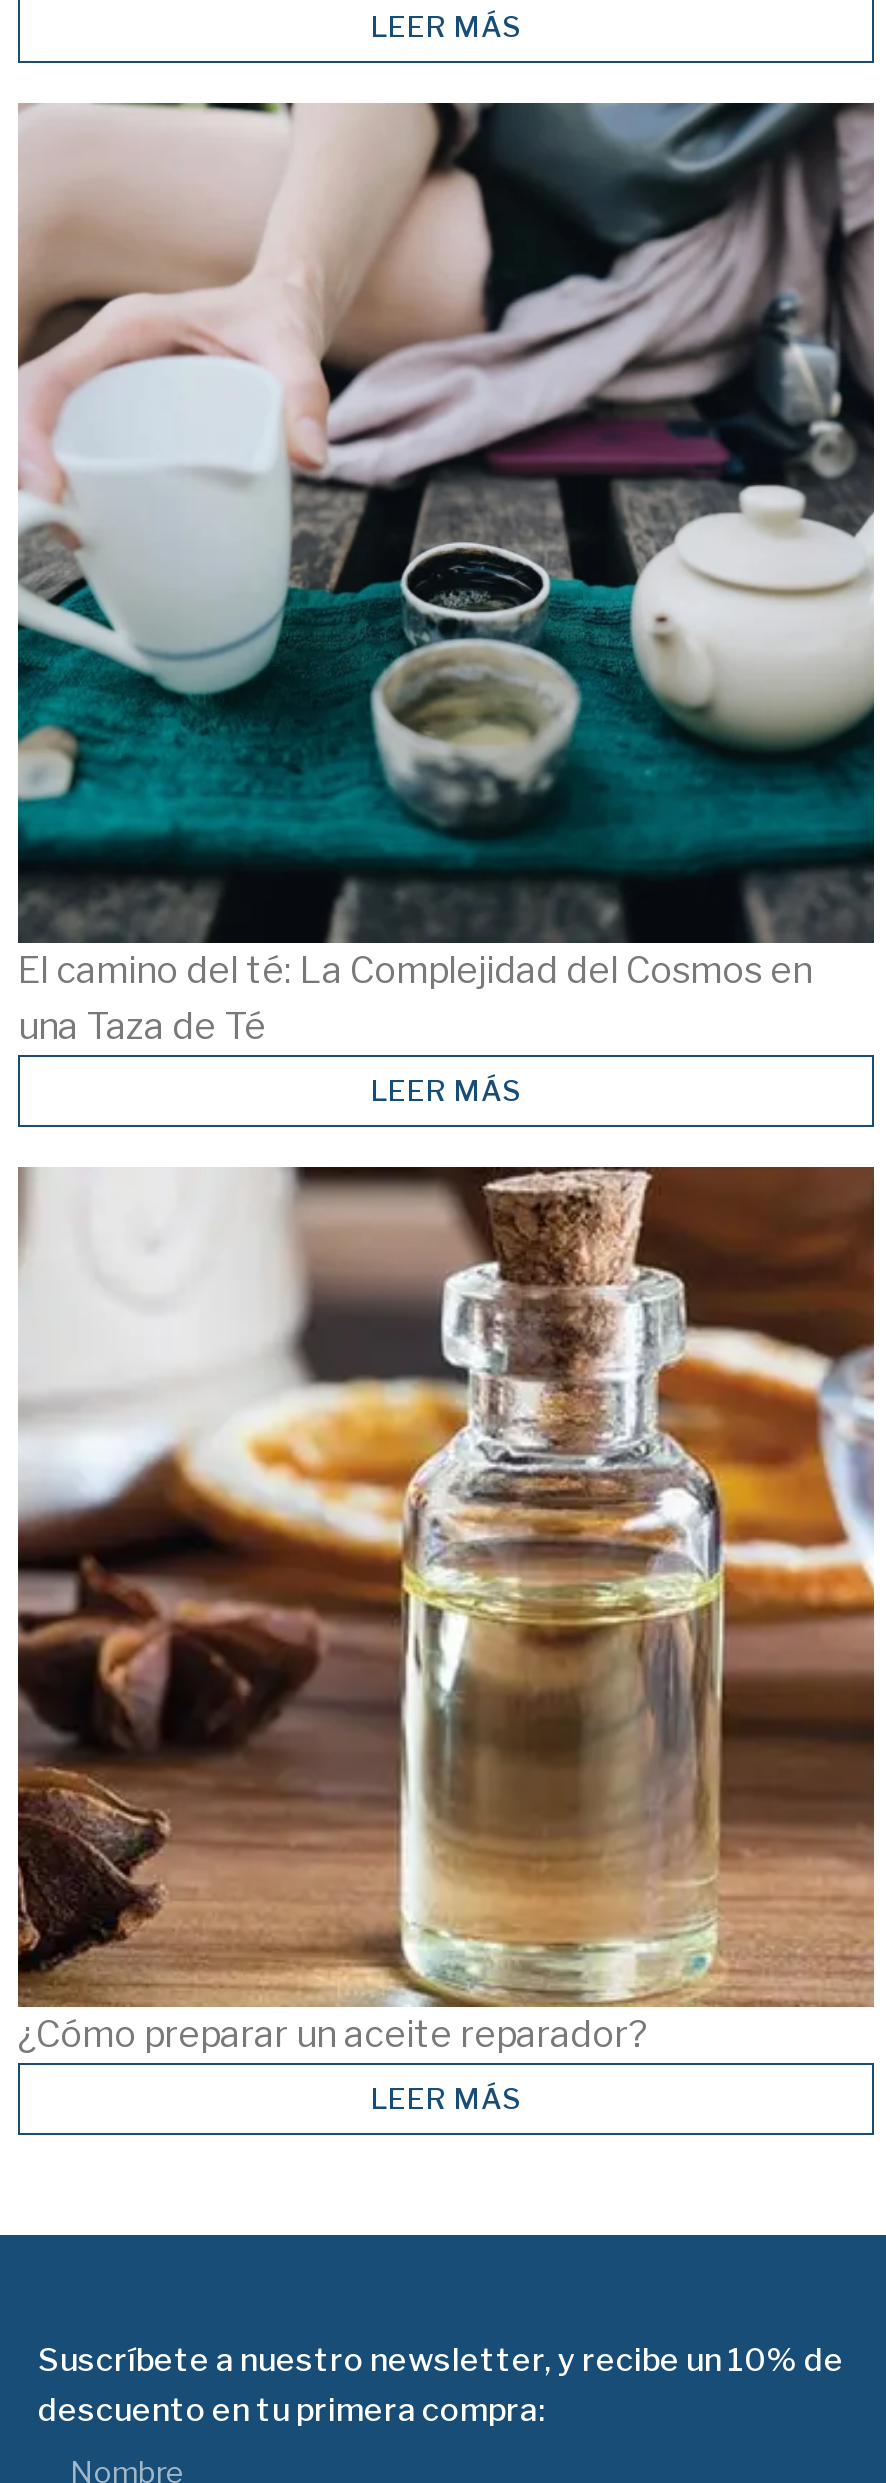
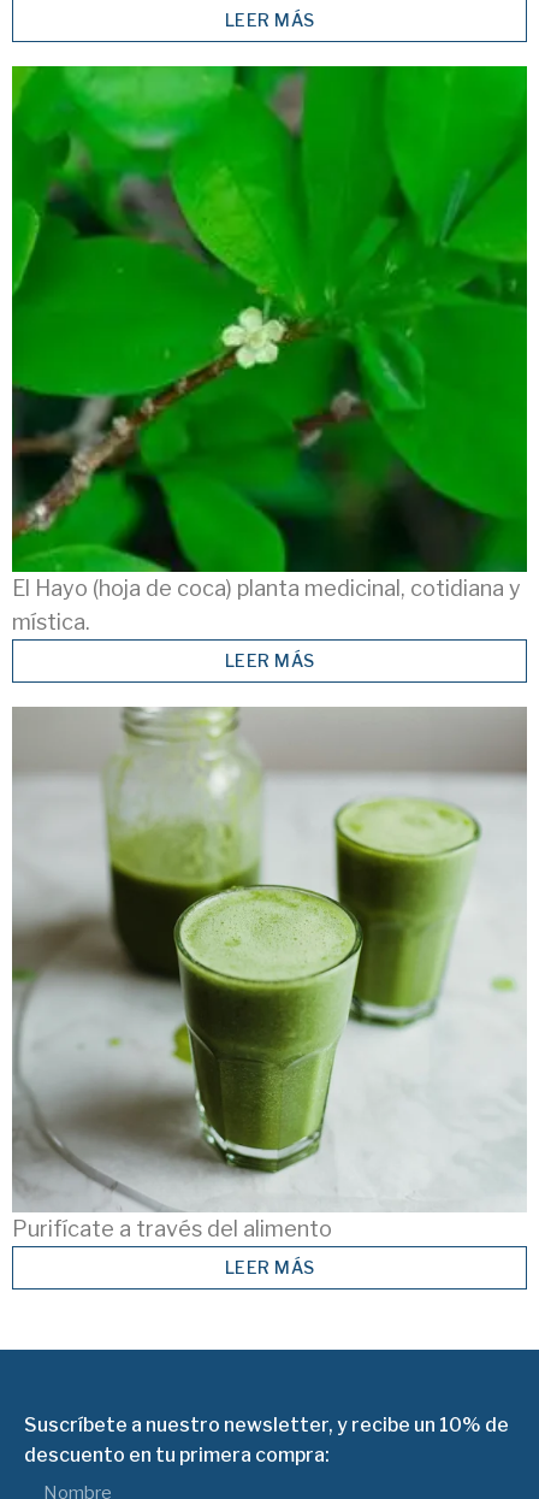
- [image]
- El camino del té: La Complejidad del Cosmos en
- una Taza de Té
+ [image]
+ El Hayo (hoja de coca) planta medicinal, cotidiana y
+ mística.

- [image]
- ¿Cómo preparar un aceite reparador?
+ [image]
+ Purifícate a través del alimento
